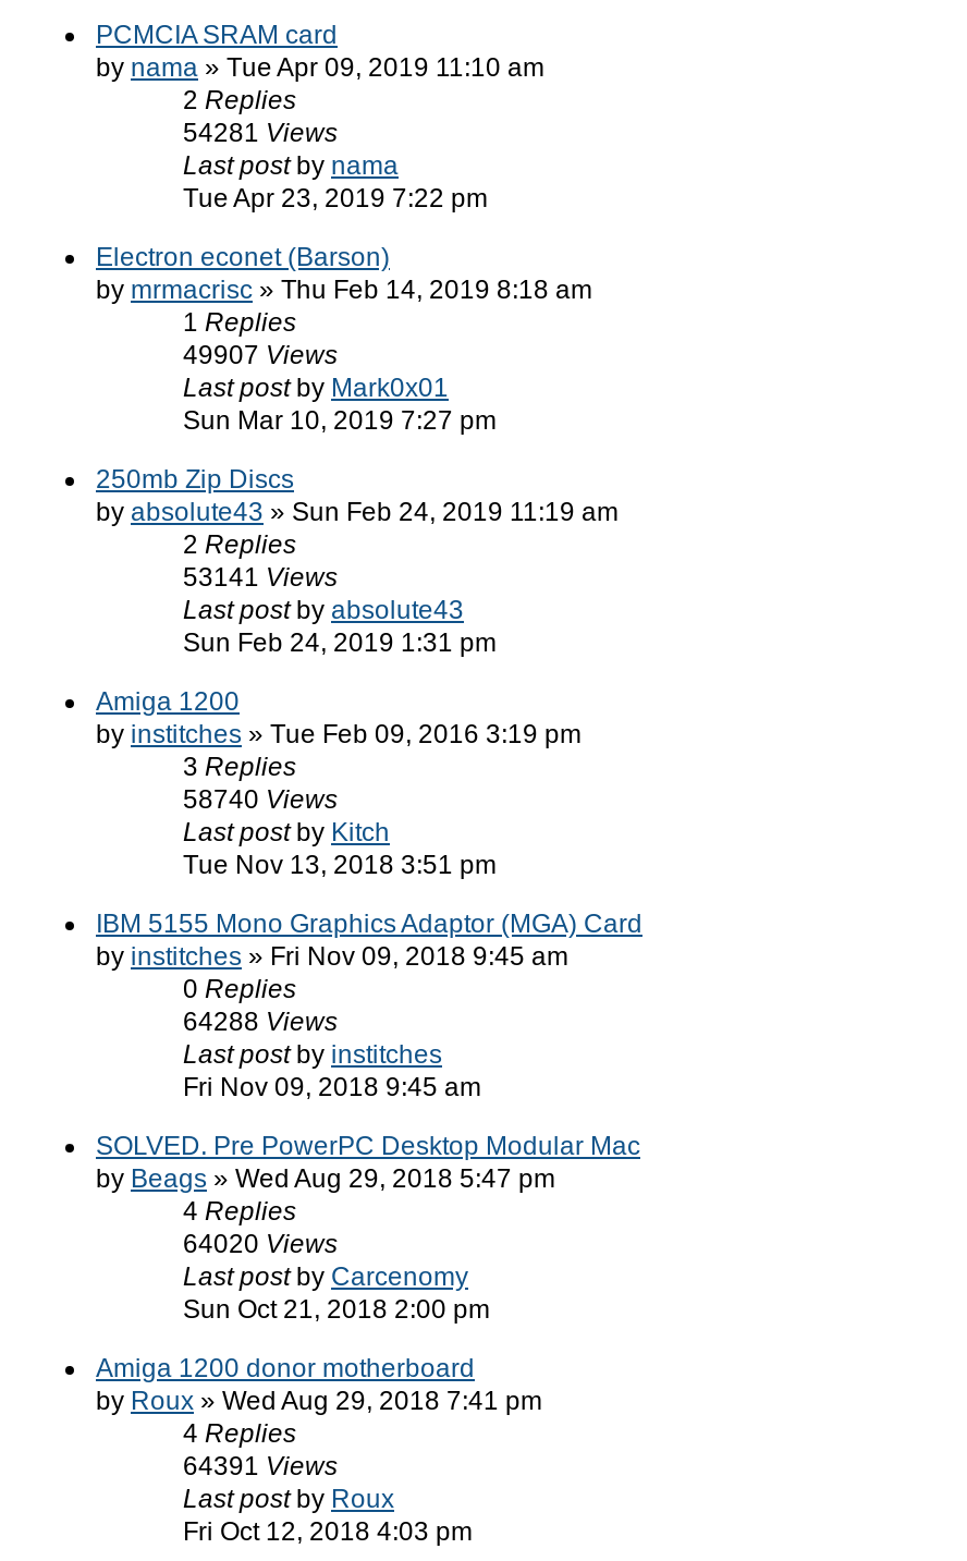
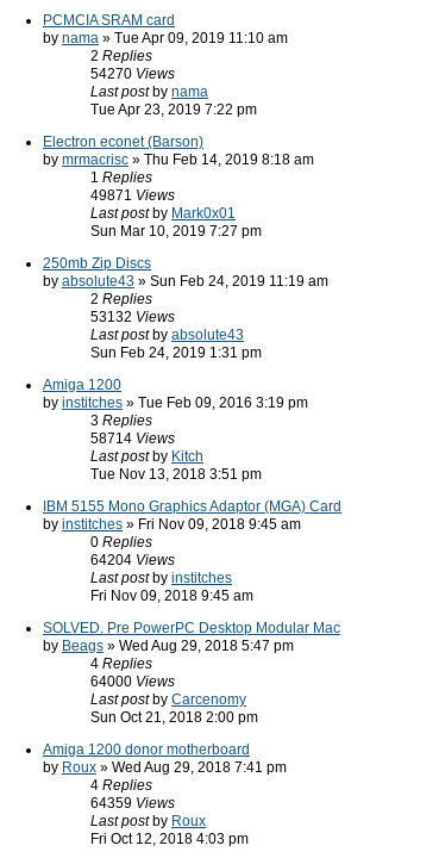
- 54281 Views
+ 54270 Views

- 49907 Views
+ 49871 Views

- 53141 Views
+ 53132 Views

- 58740 Views
+ 58714 Views

- 64288 Views
+ 64204 Views

- 64020 Views
+ 64000 Views

- 64391 Views
+ 64359 Views
